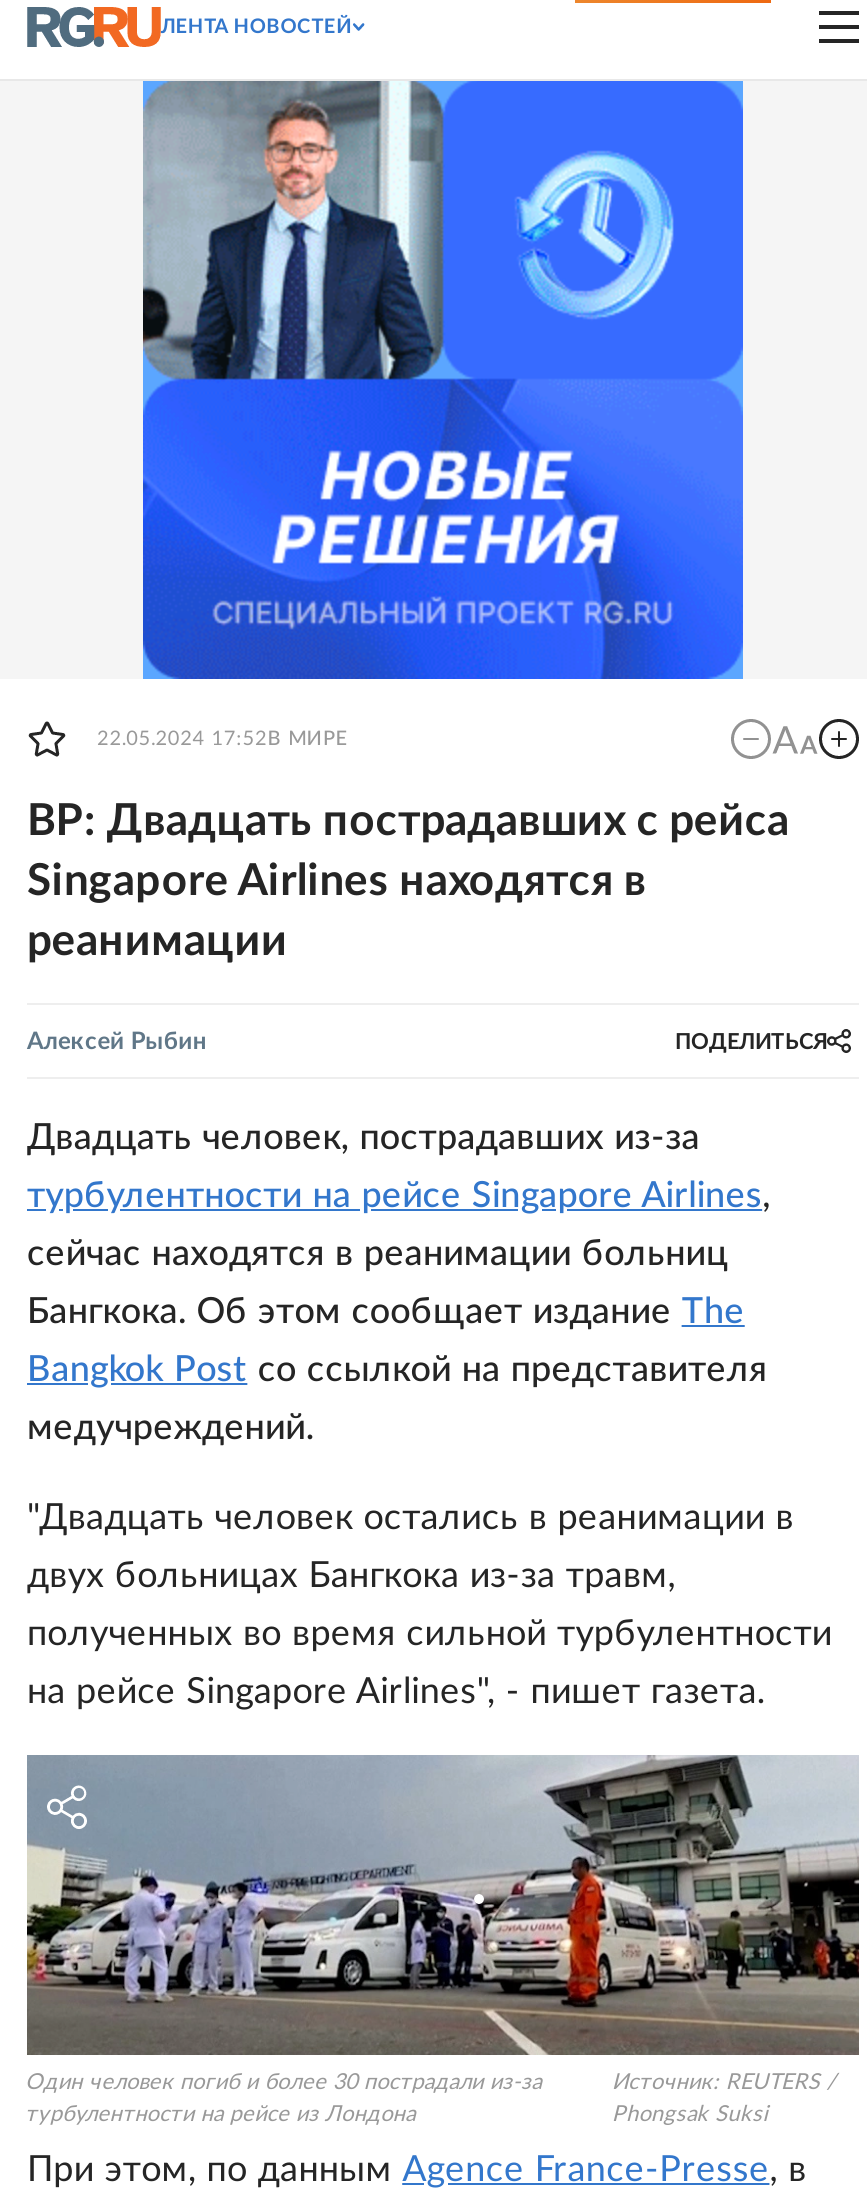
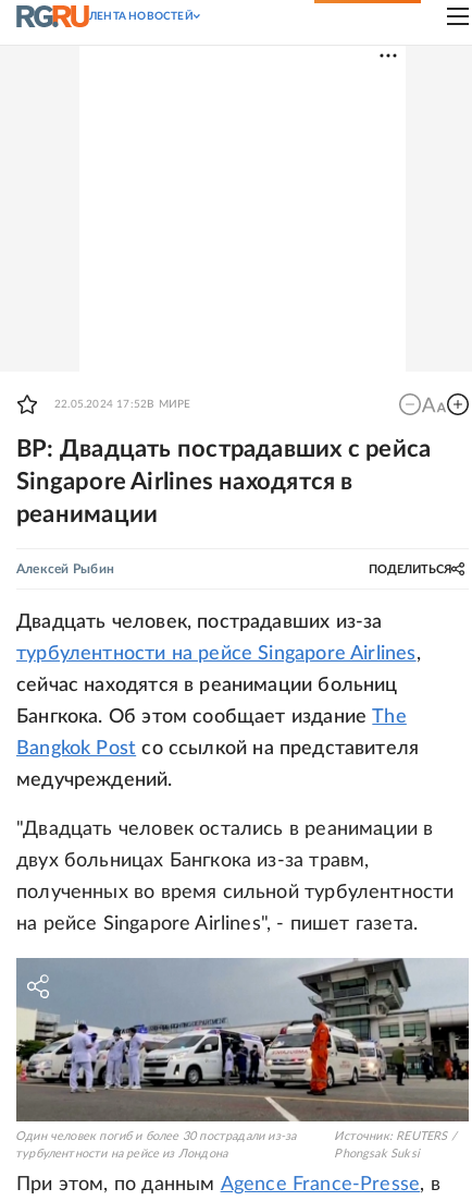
- [image]
